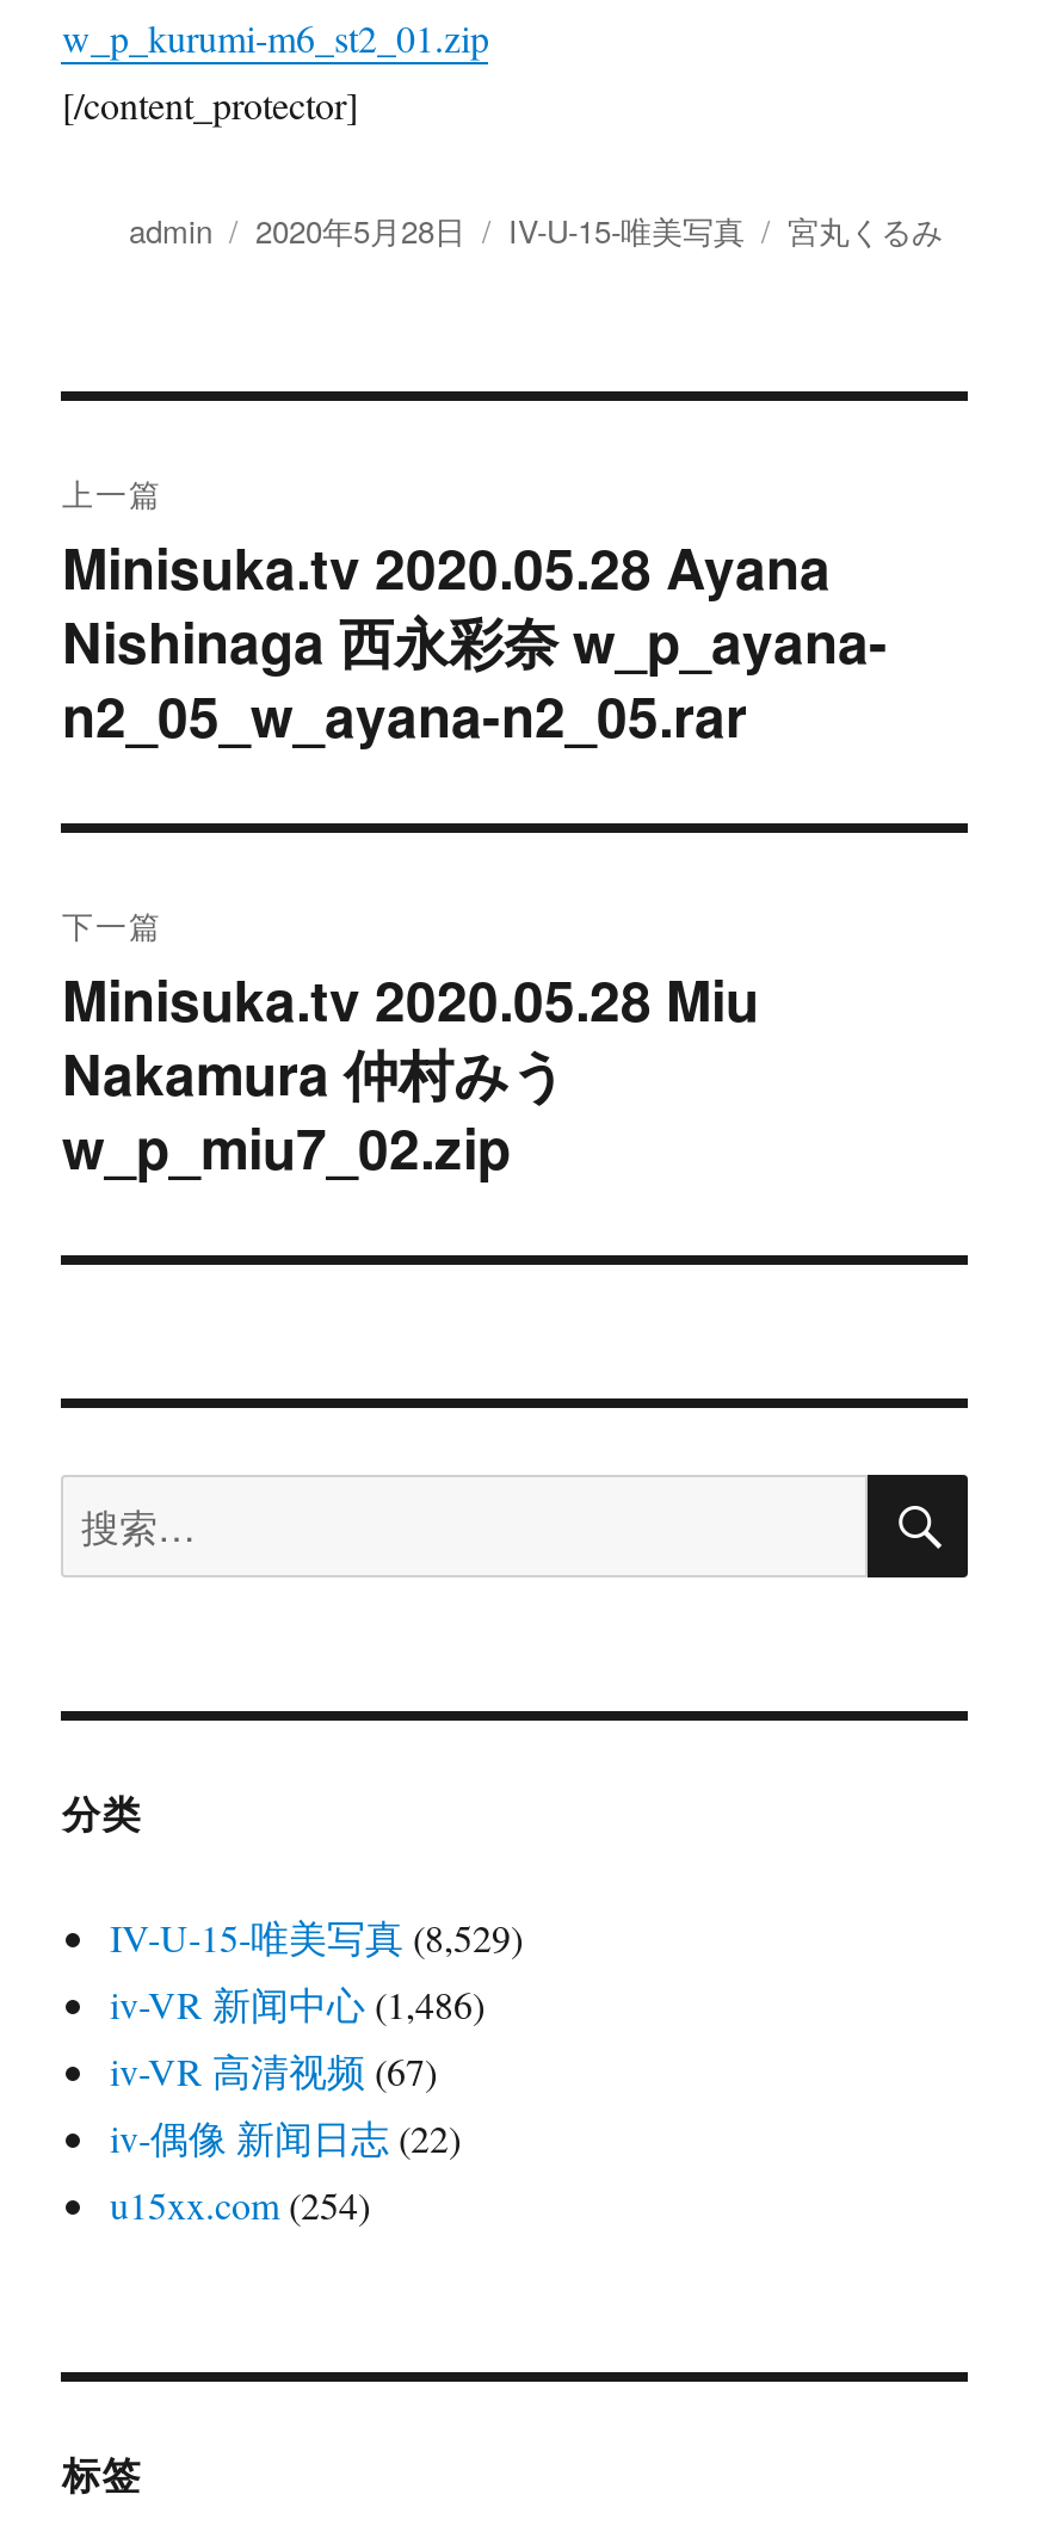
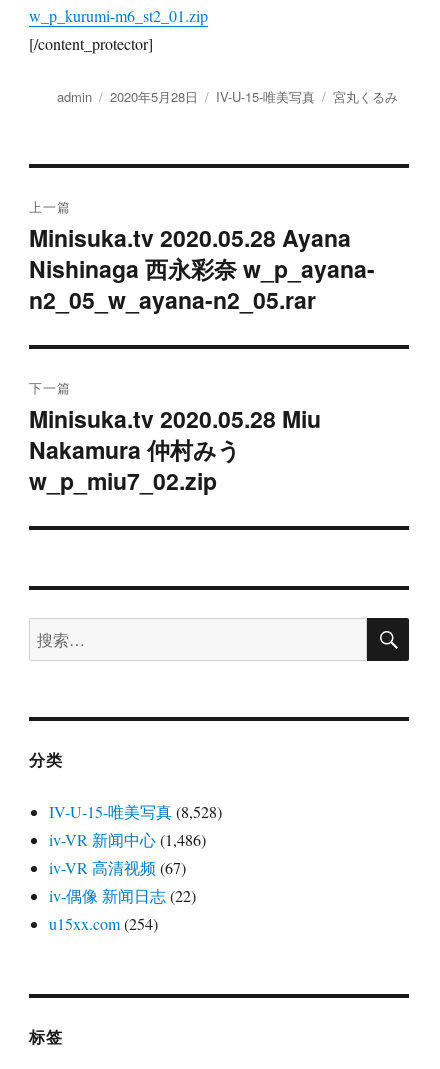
- IV-U-15-唯美写真(8,529)
+ IV-U-15-唯美写真(8,528)
